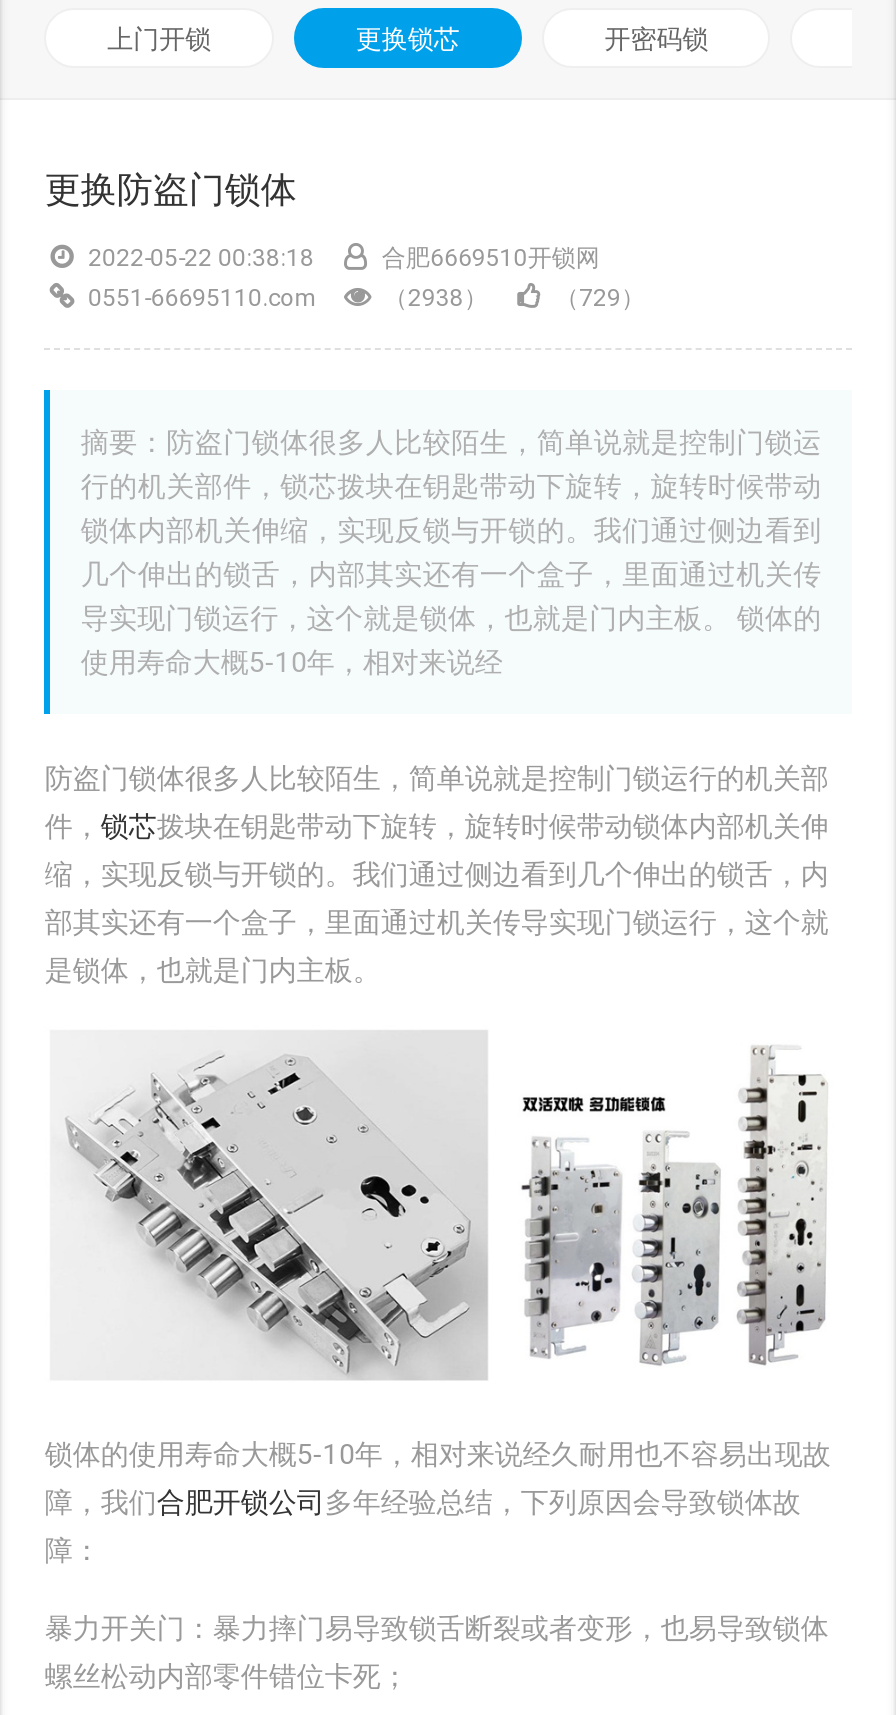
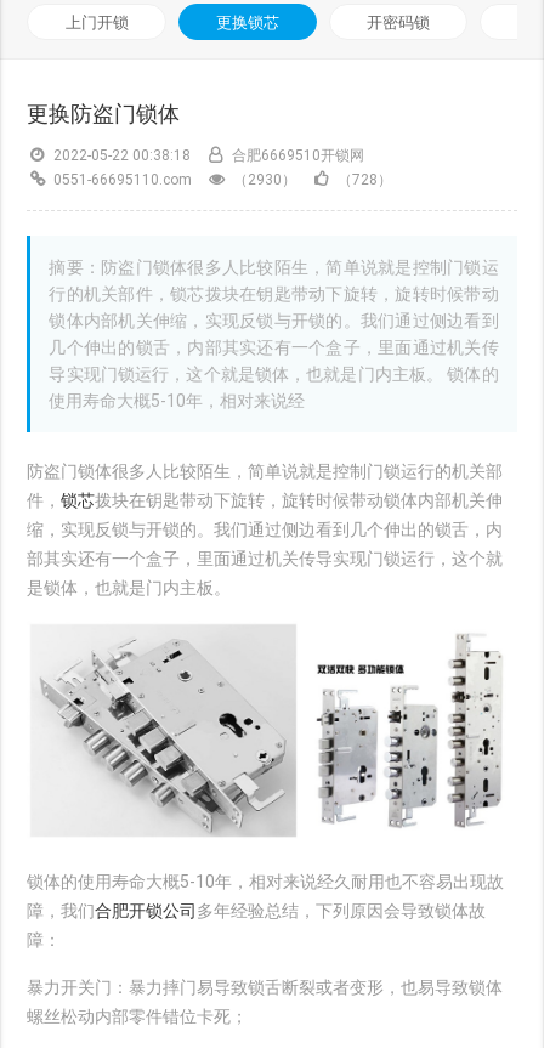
- （2938）
+ （2930）

- （729）
+ （728）
